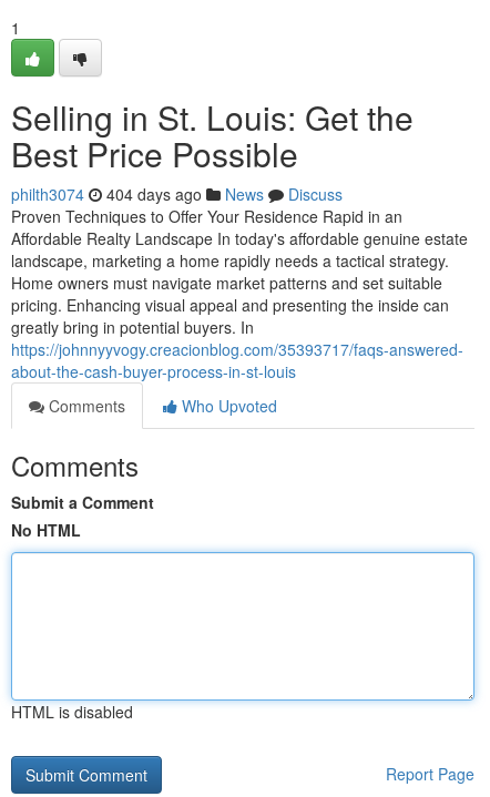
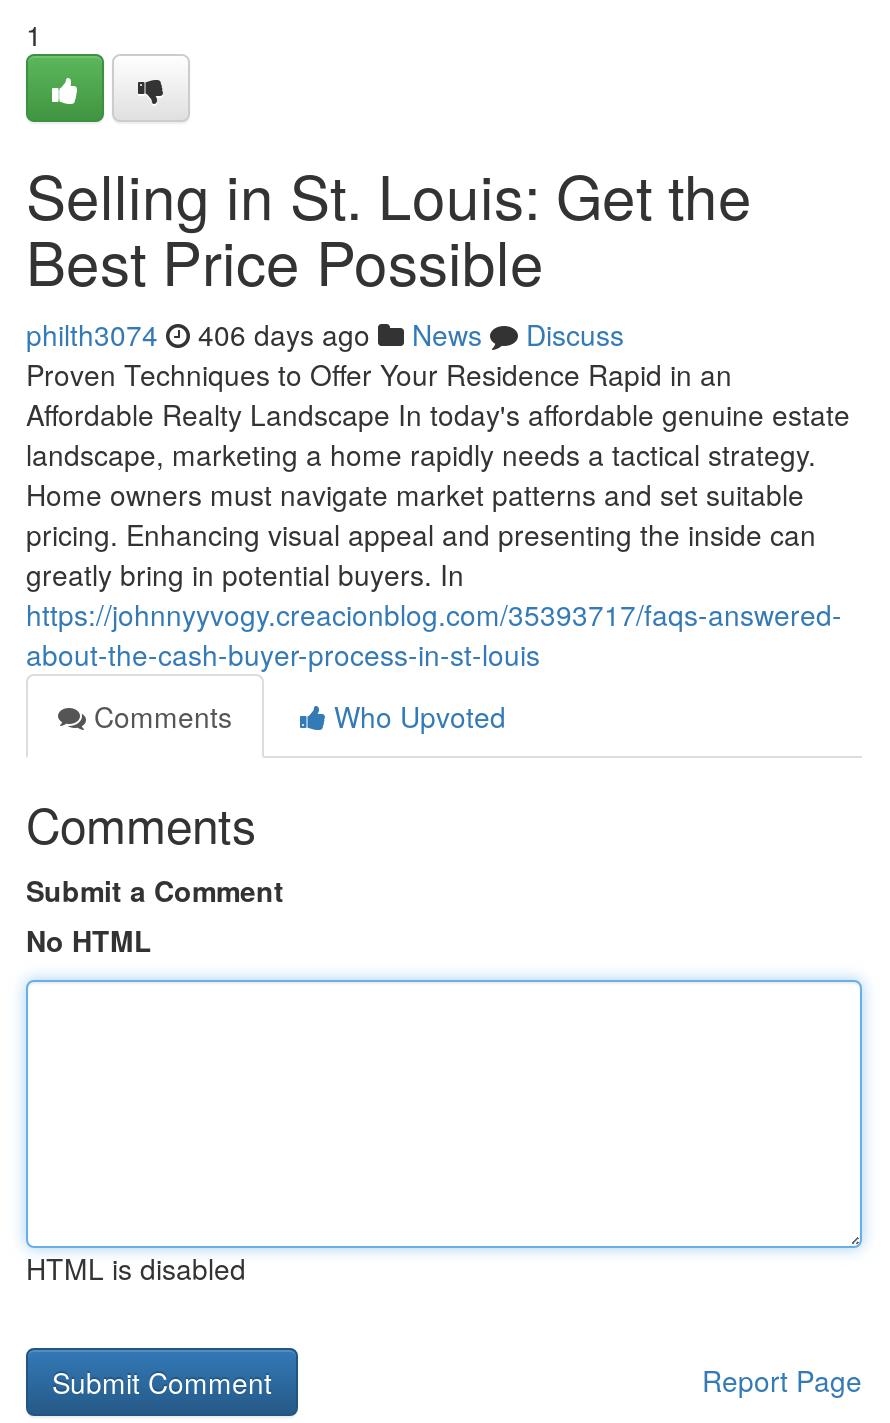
- philth3074 404 days ago News Discuss
+ philth3074 406 days ago News Discuss
